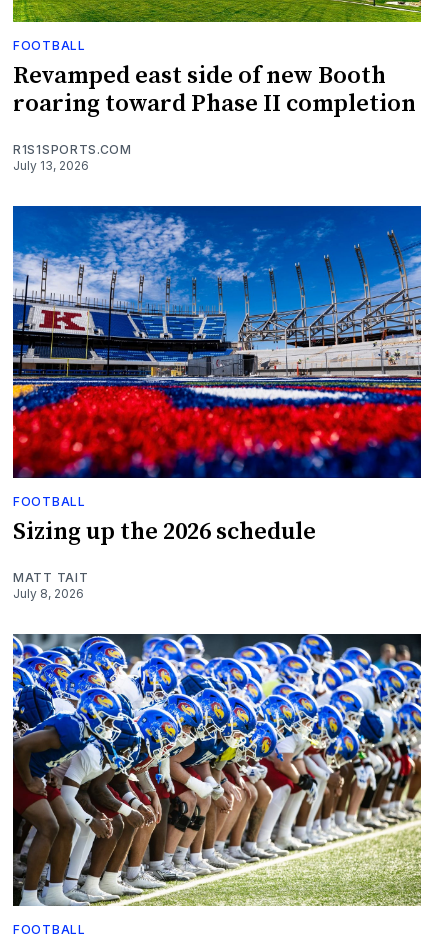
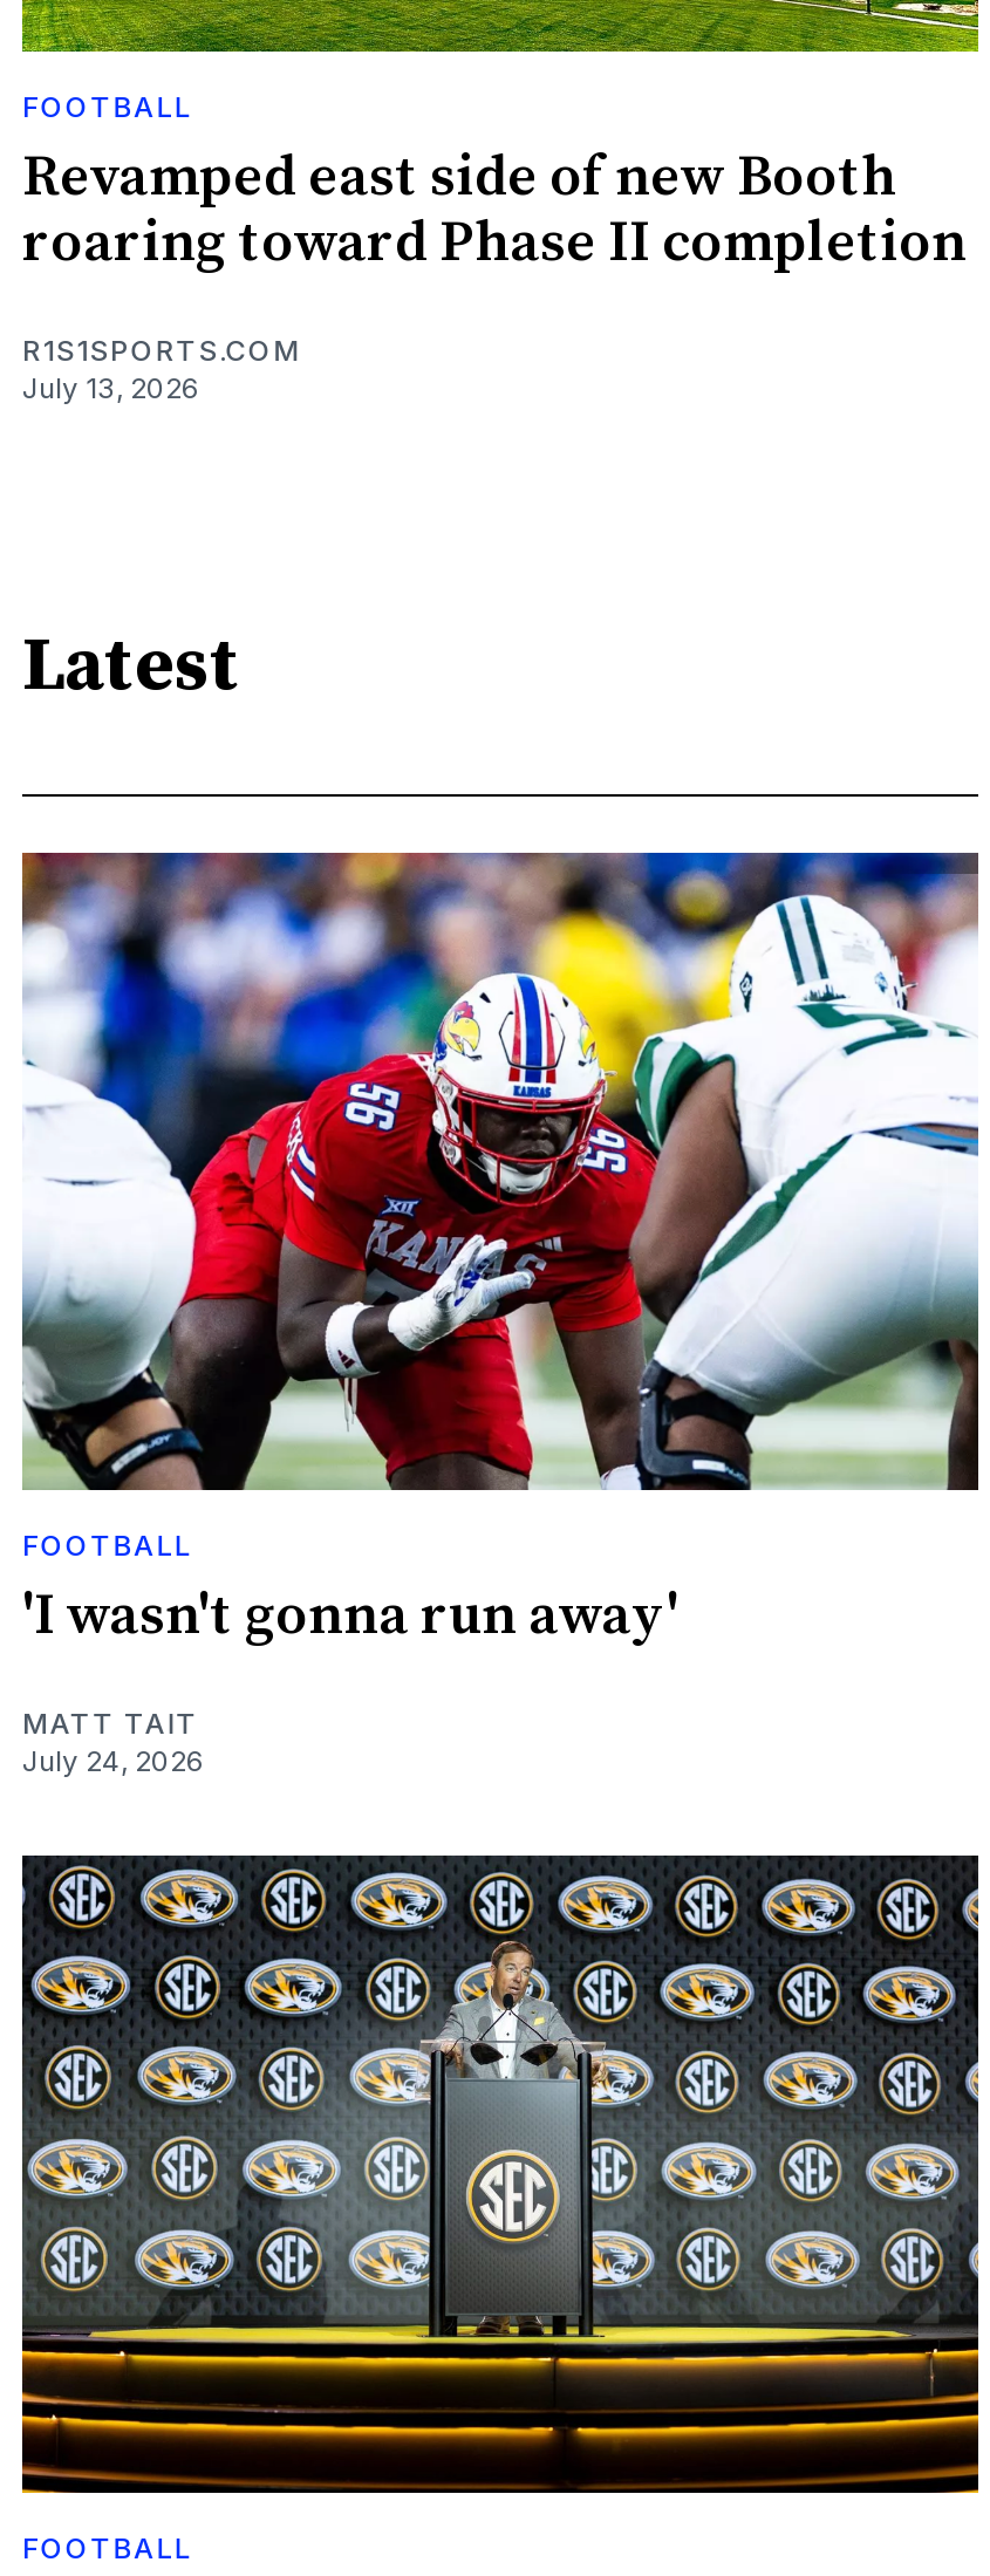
+ Latest

- [image]
- Sizing up the 2026 schedule
+ [image]
+ 'I wasn't gonna run away'

- July 8, 2026
+ July 24, 2026

- [image]
+ [image]
